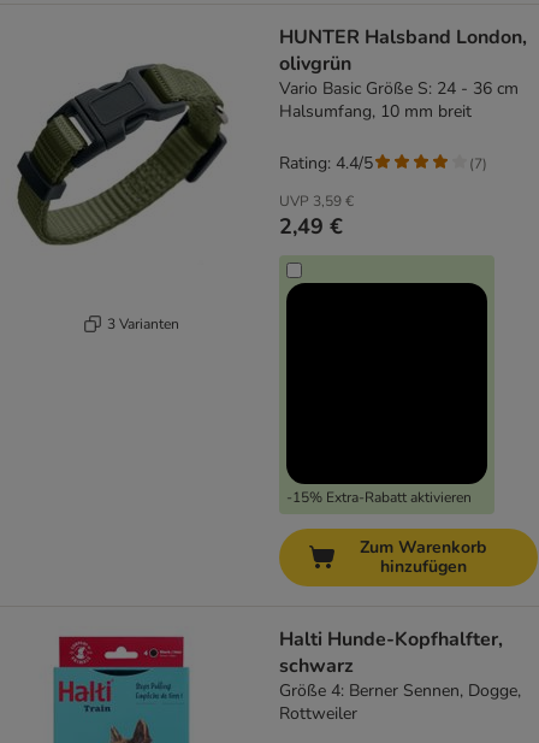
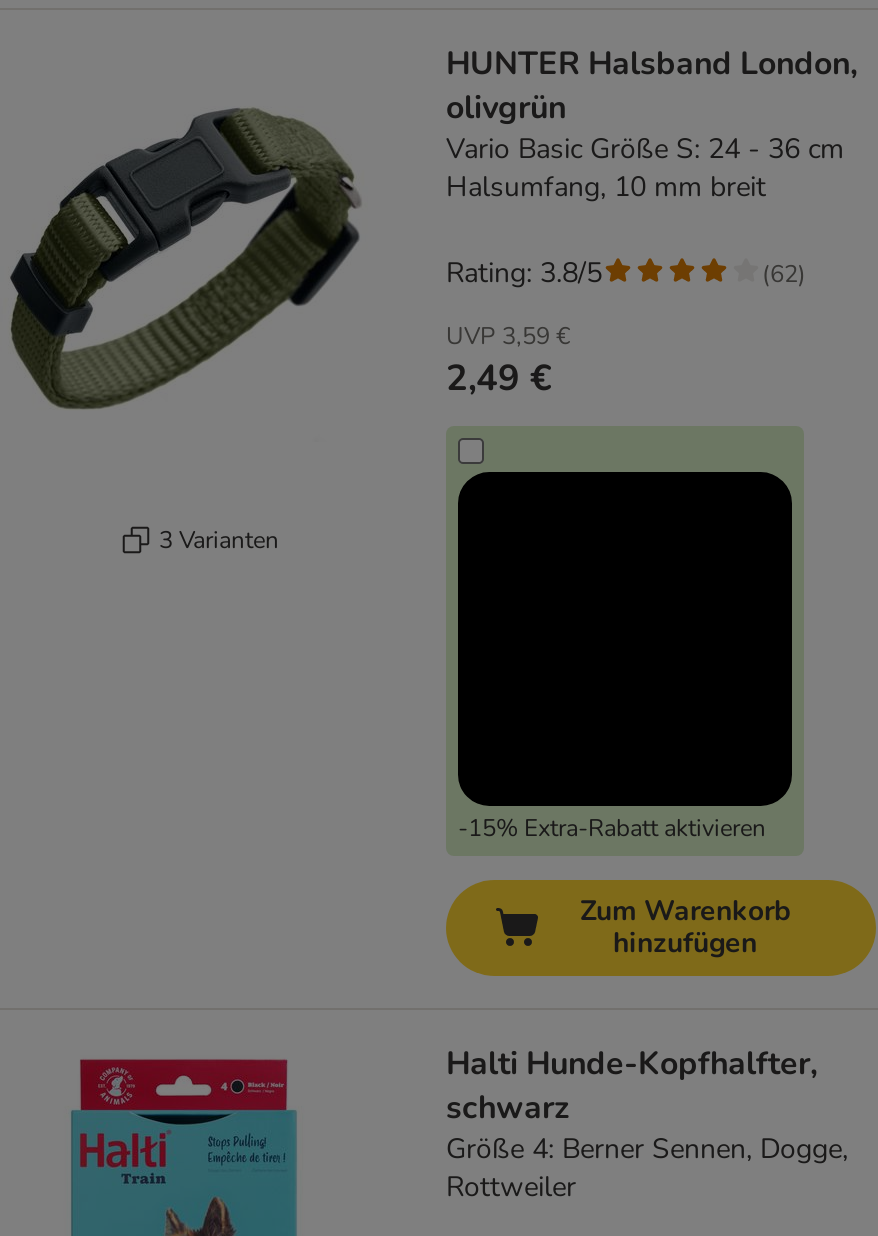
- Rating: 4.4/5
+ Rating: 3.8/5

- (7)
+ (62)
